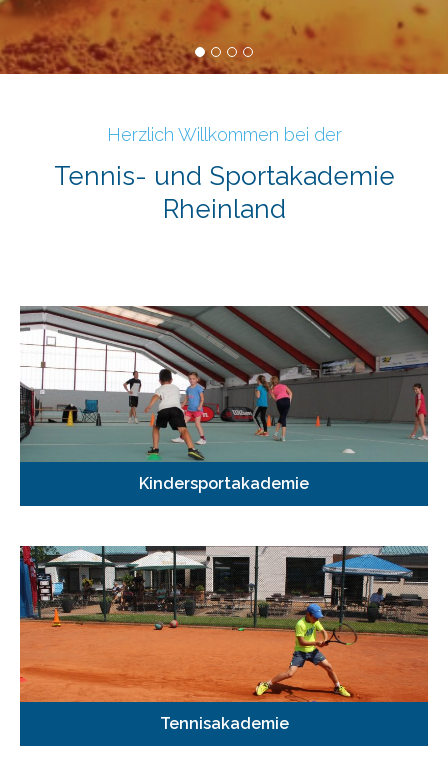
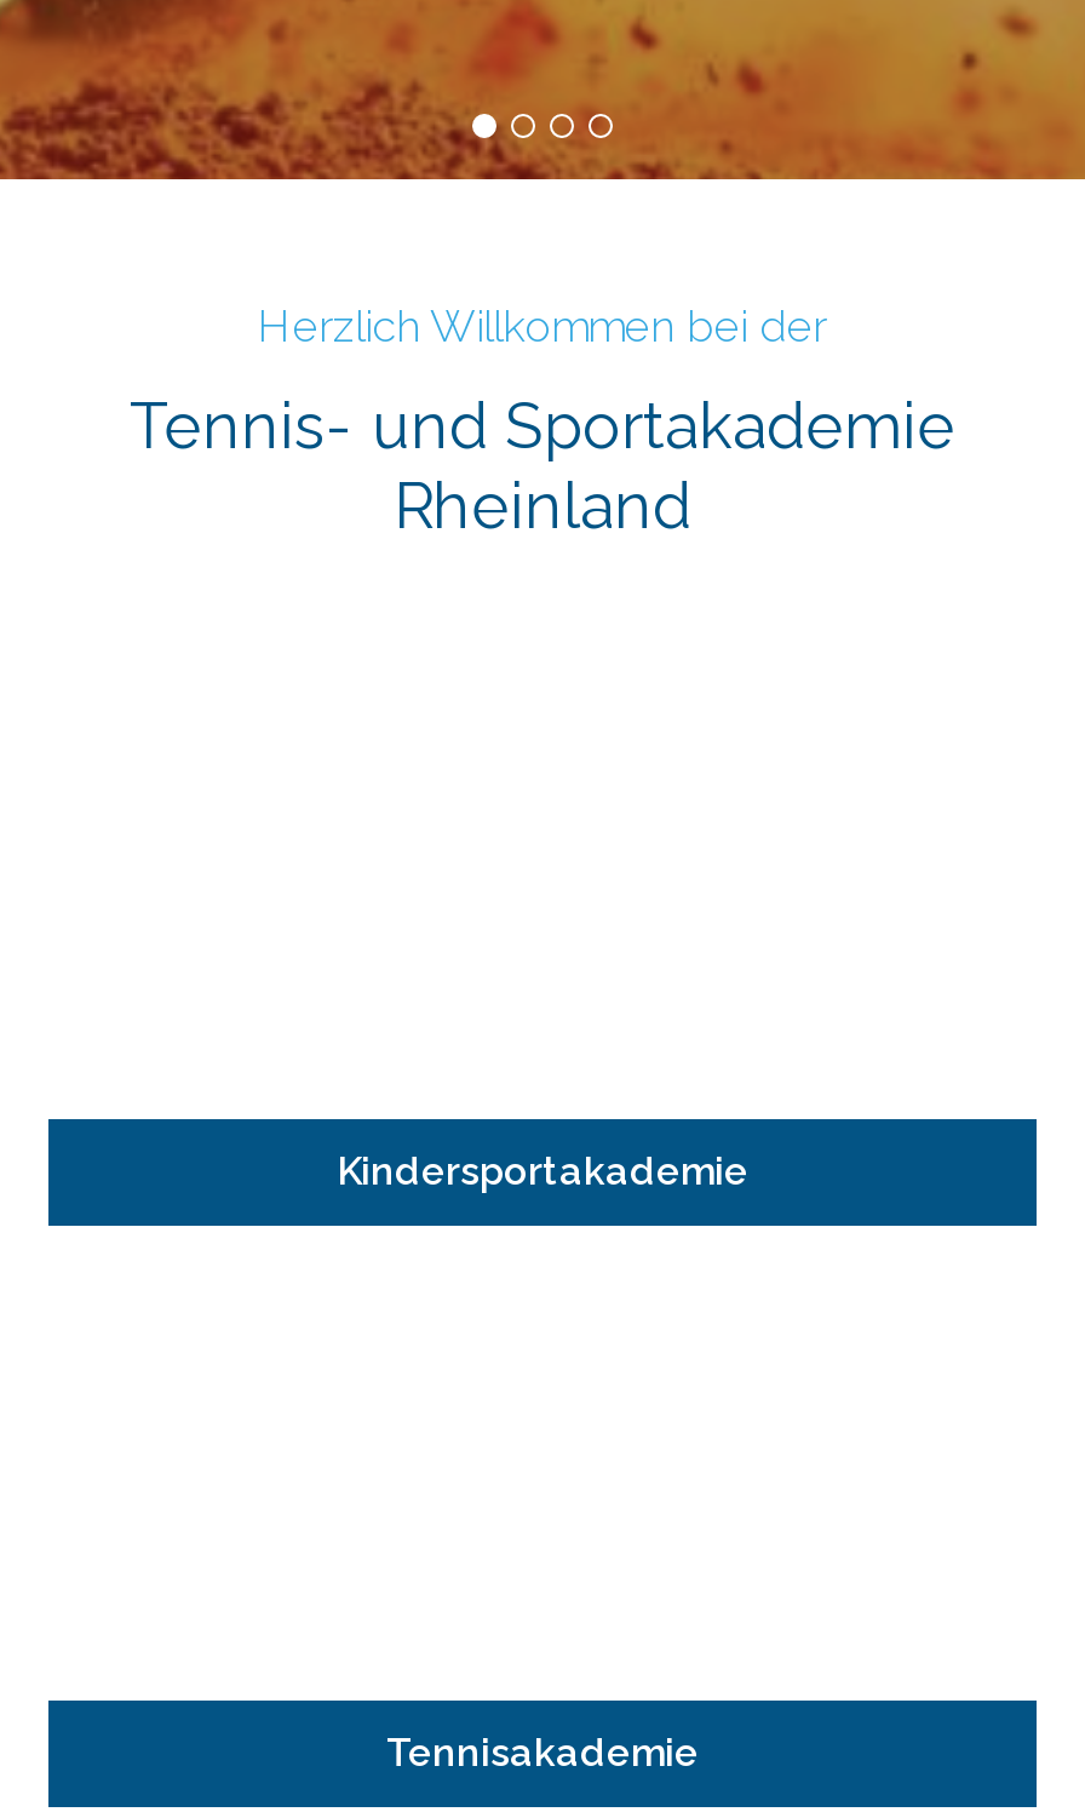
- [image]

- [image]
